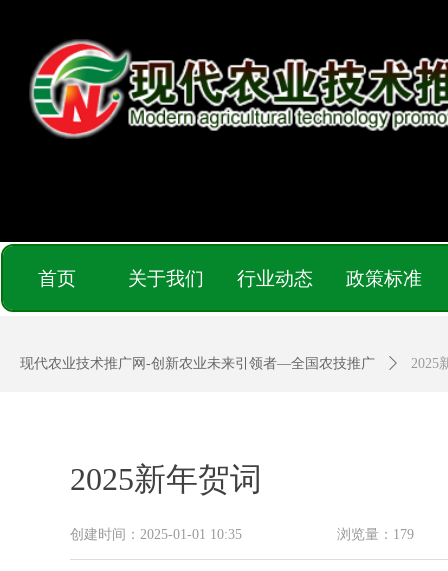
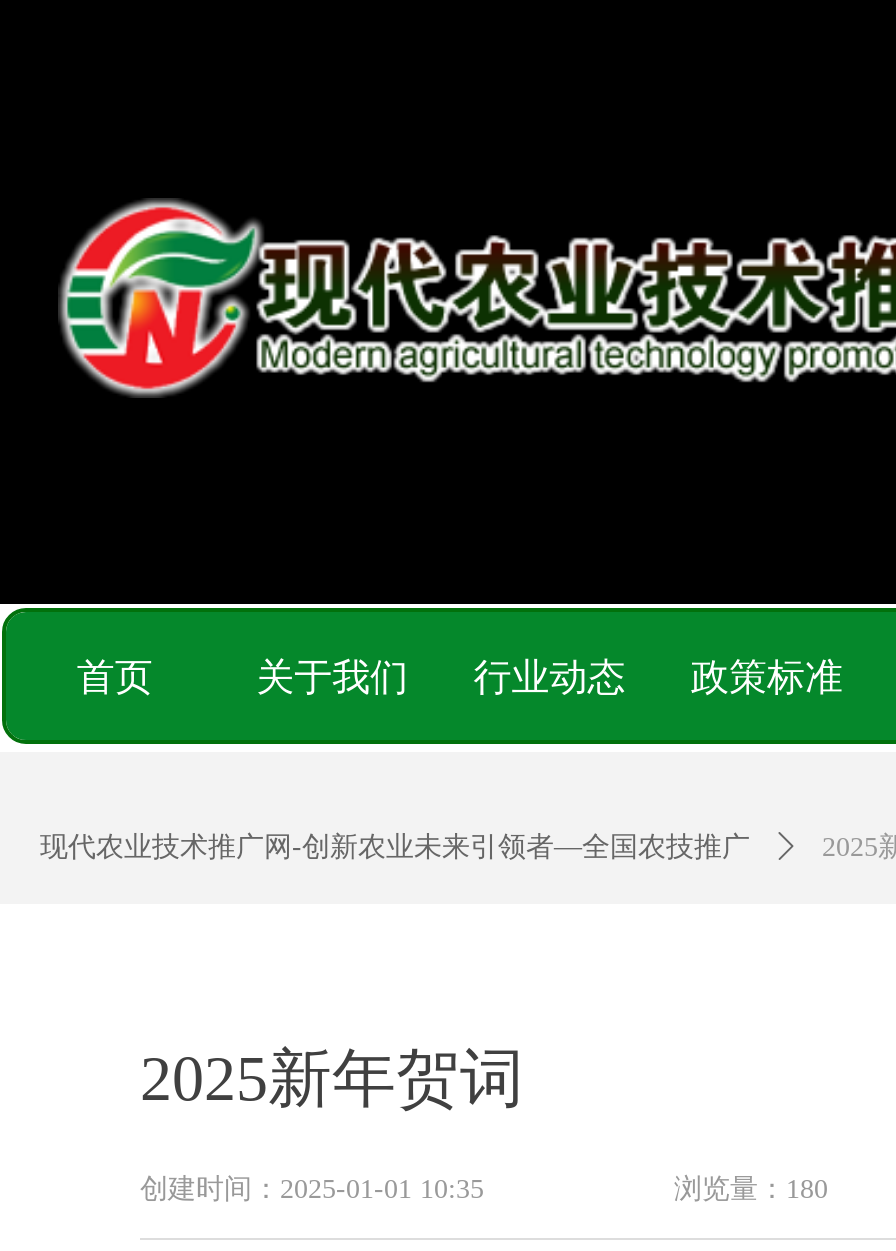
- 浏览量：179
+ 浏览量：180
